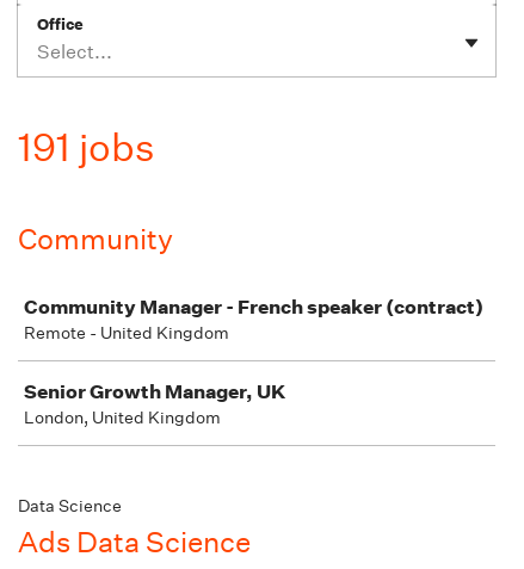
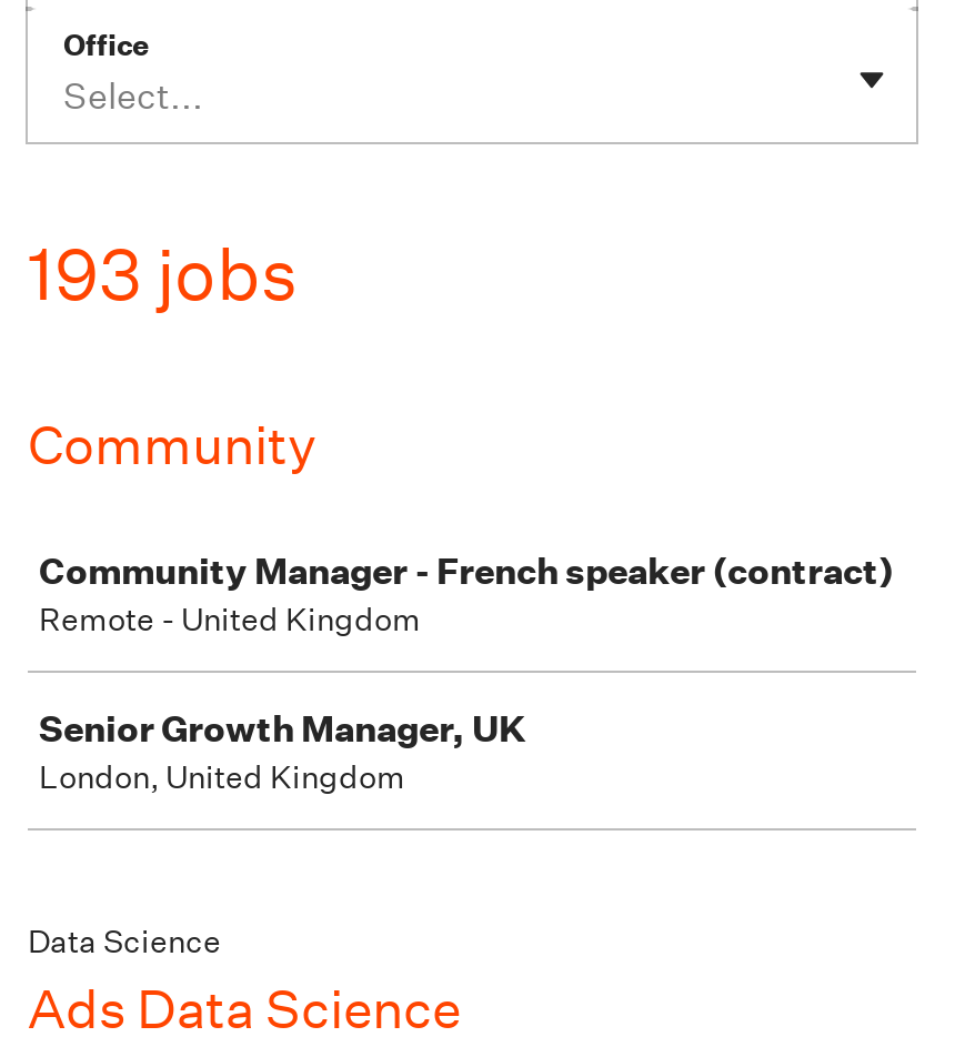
- 191 jobs
+ 193 jobs
